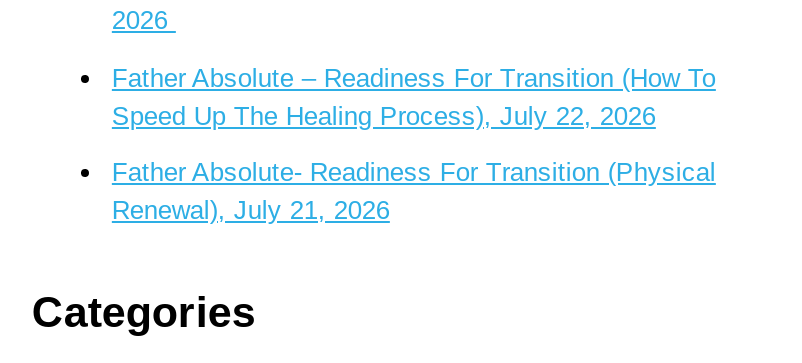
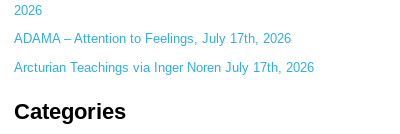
- Father Absolute – Readiness For Transition (How To
- Speed Up The Healing Process), July 22, 2026
+ ADAMA – Attention to Feelings, July 17th, 2026

- Father Absolute- Readiness For Transition (Physical
- Renewal), July 21, 2026
+ Arcturian Teachings via Inger Noren July 17th, 2026
